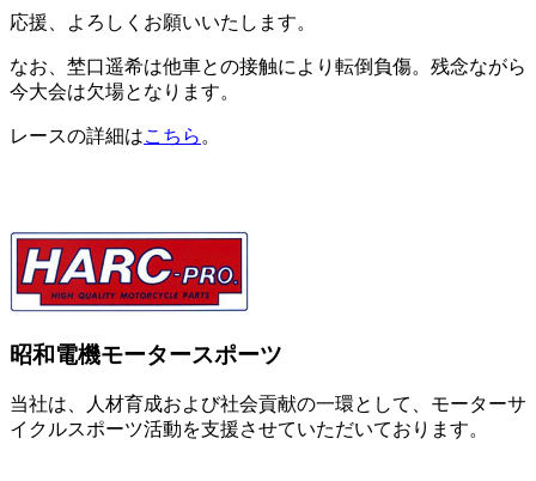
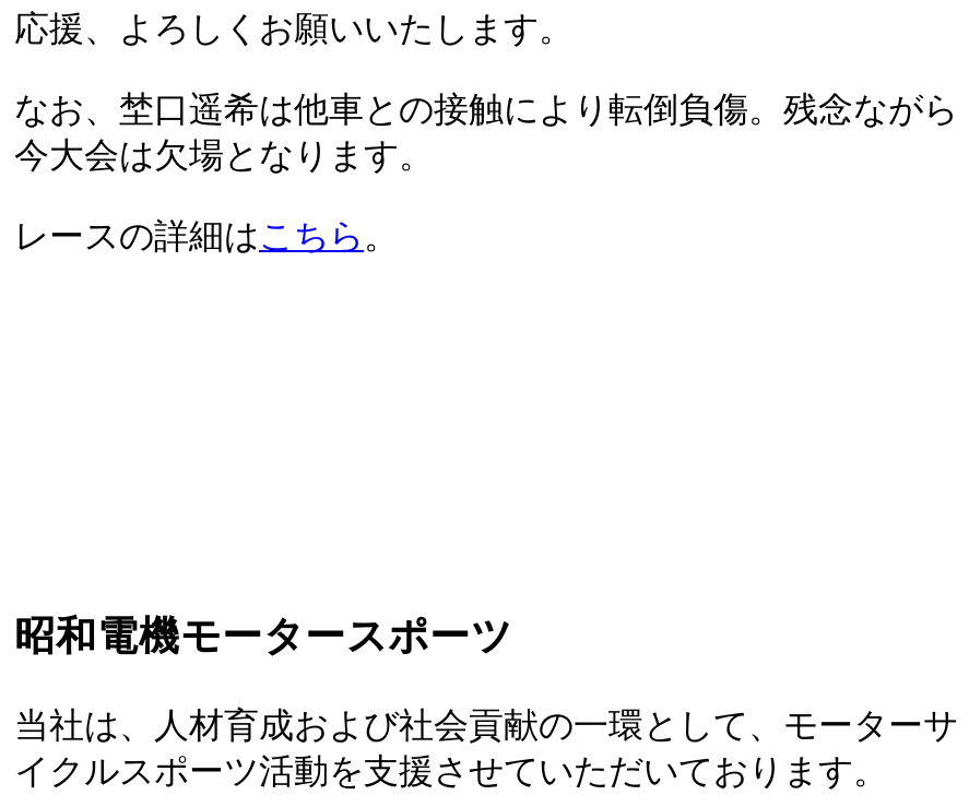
- [image]
